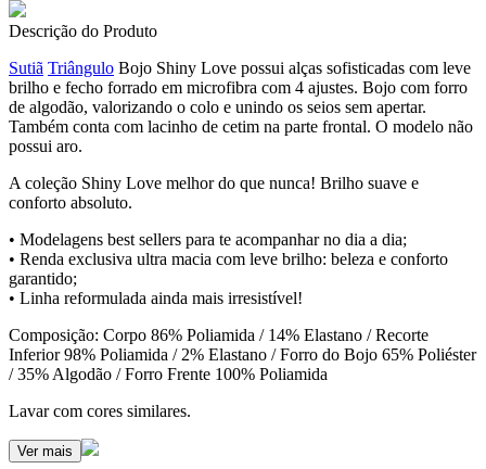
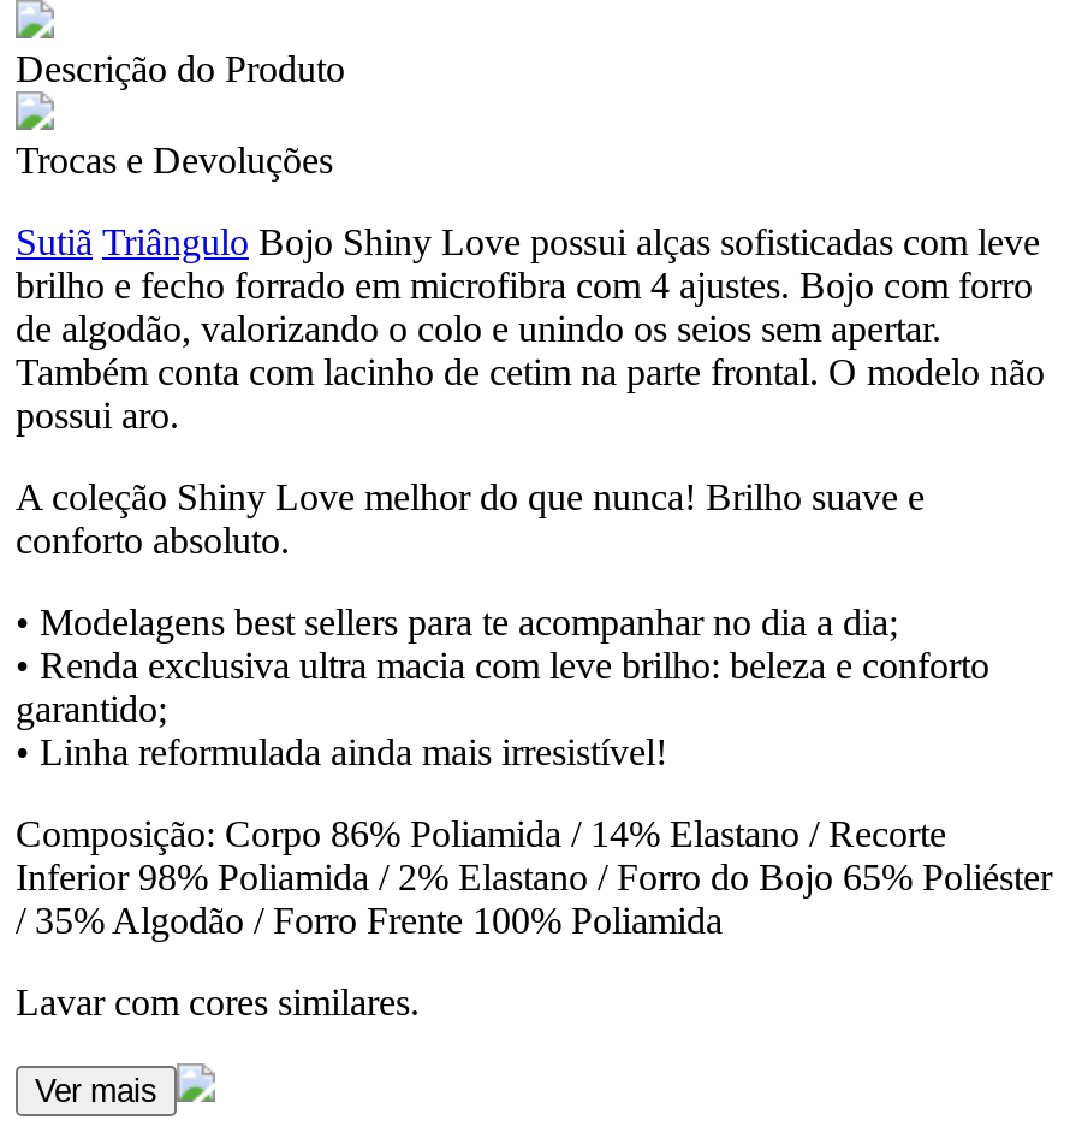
+ Trocas e Devoluções
